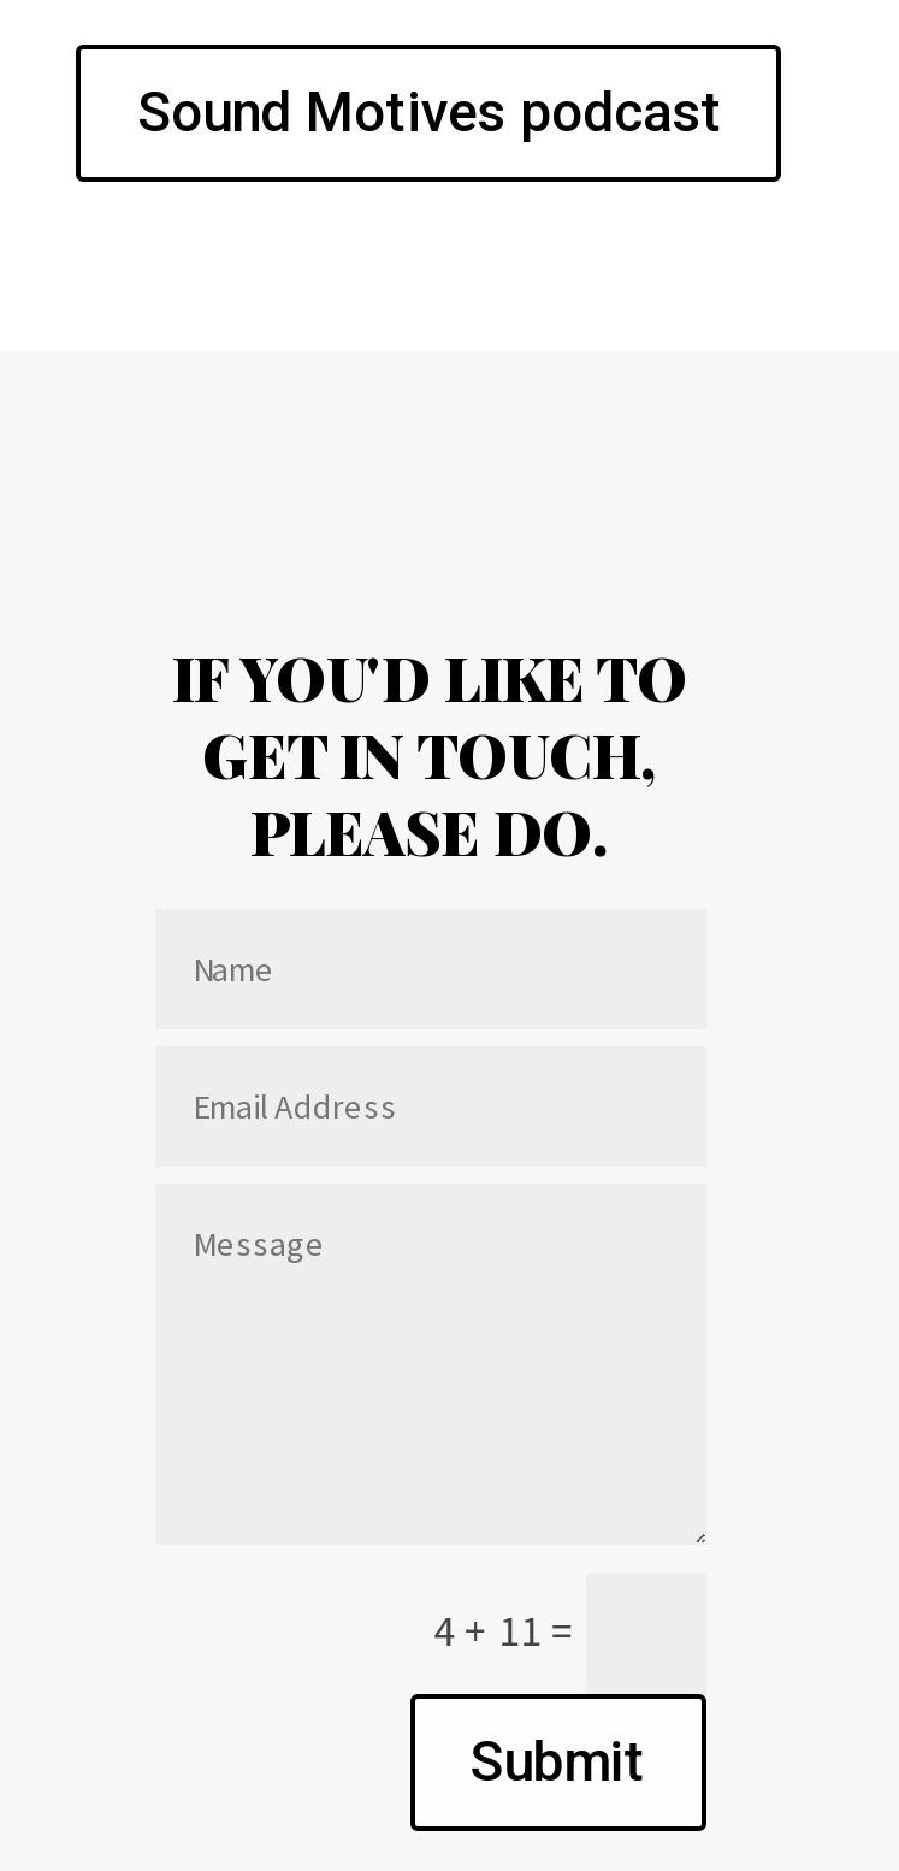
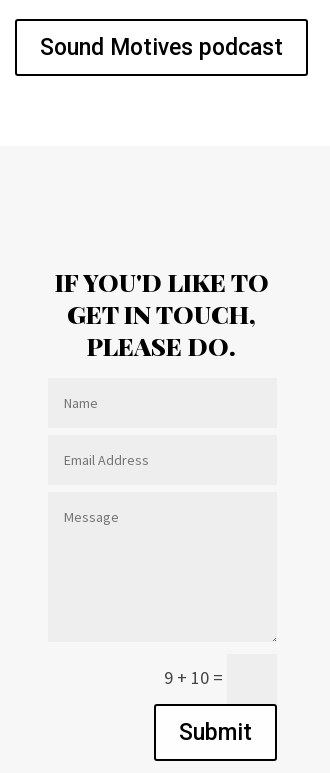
- 4 + 11 =
+ 9 + 10 =
